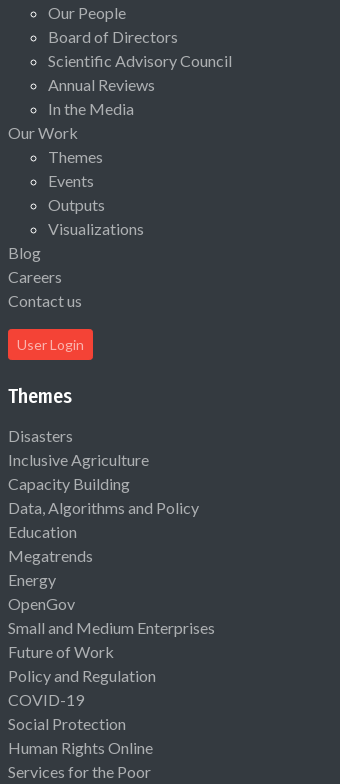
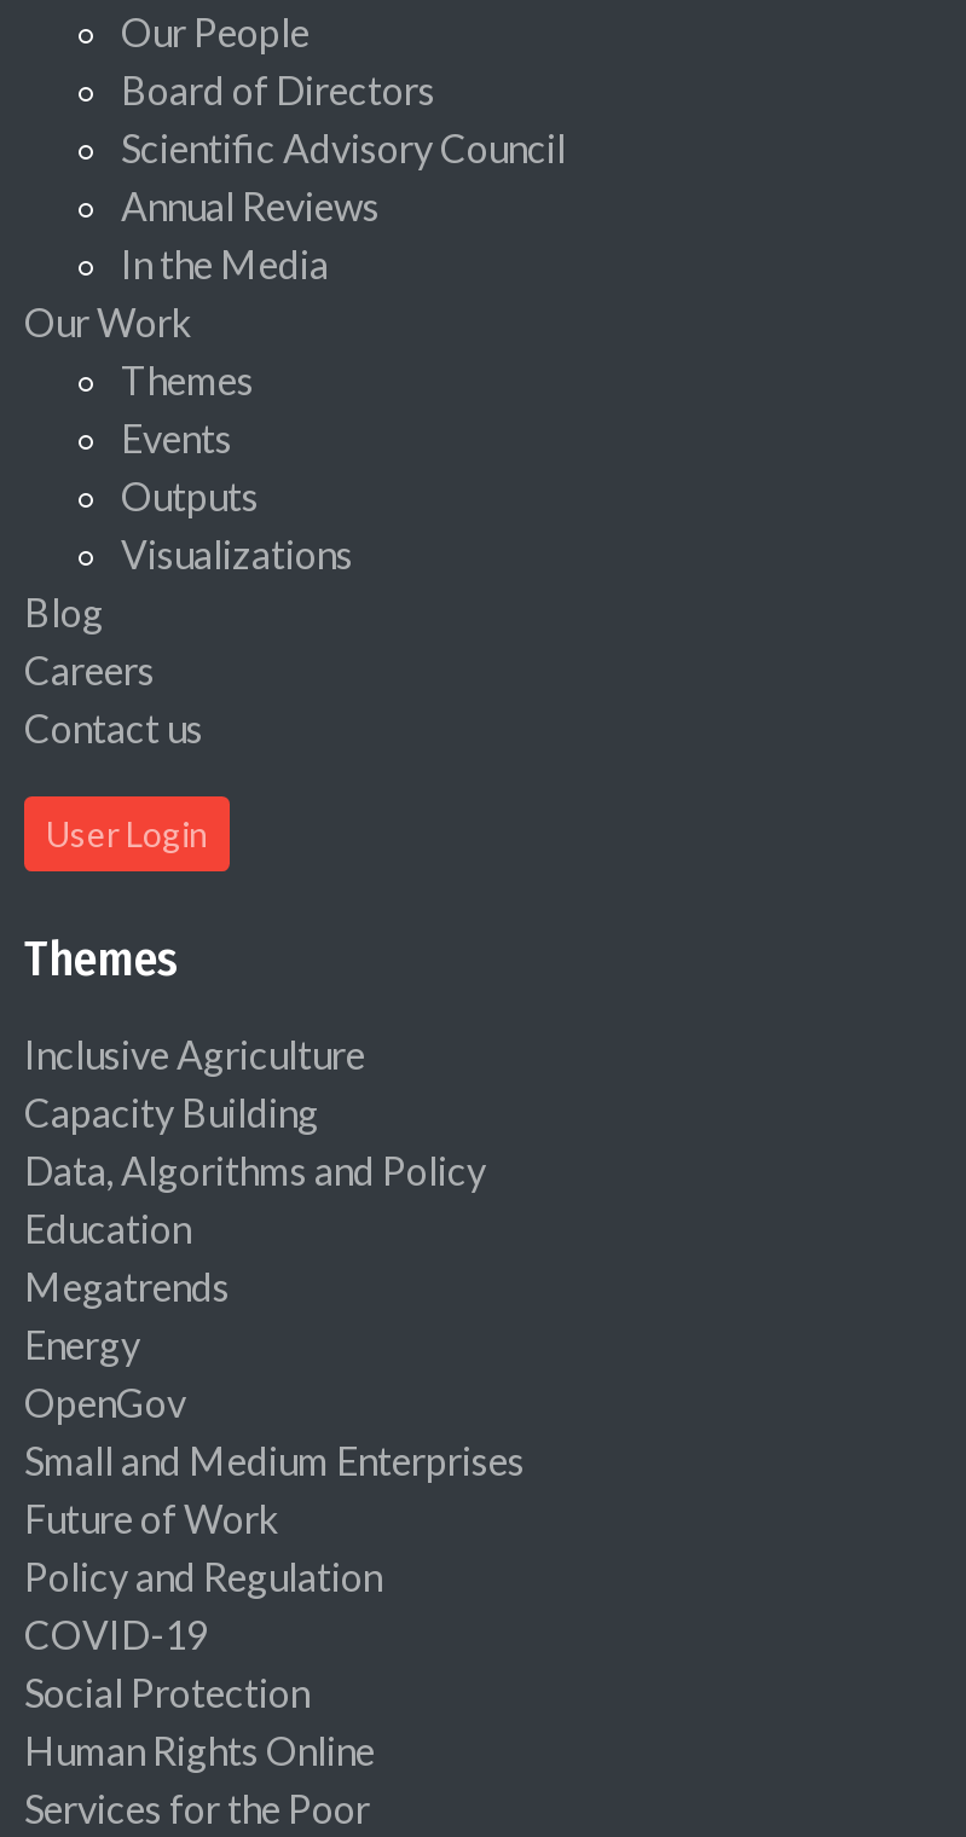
- Disasters
